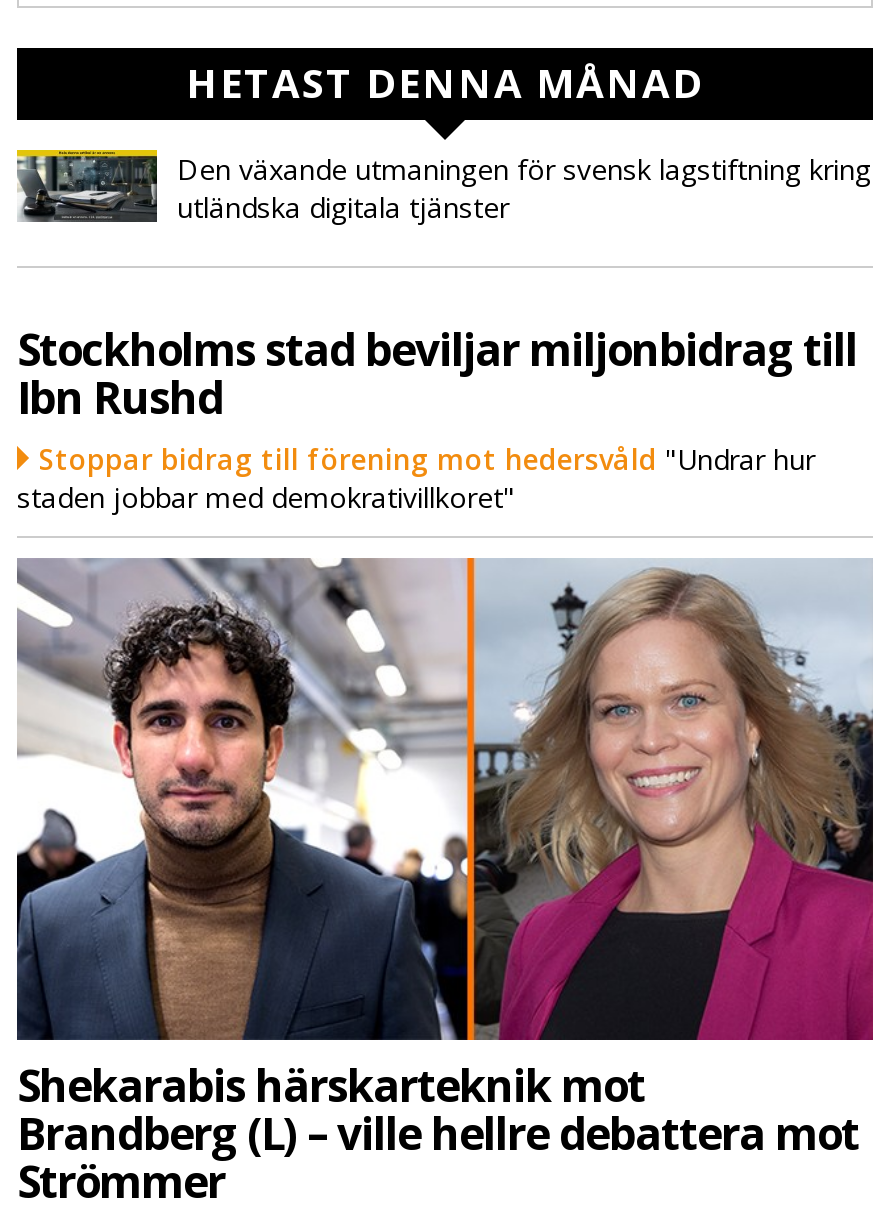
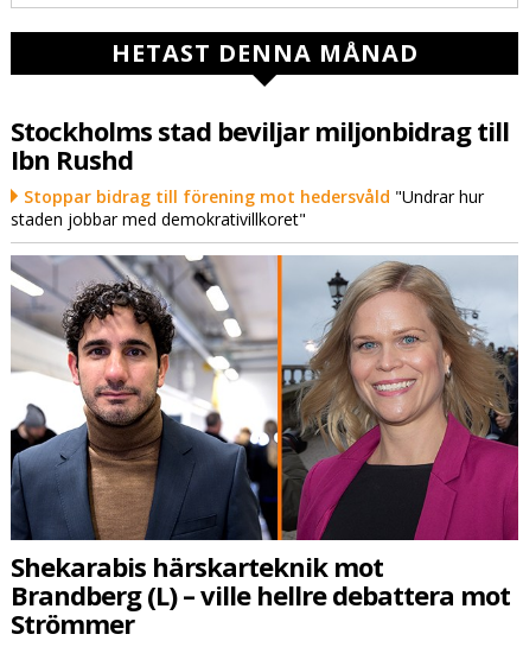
- [image]
- Den växande utmaningen för svensk lagstiftning kring
- utländska digitala tjänster
